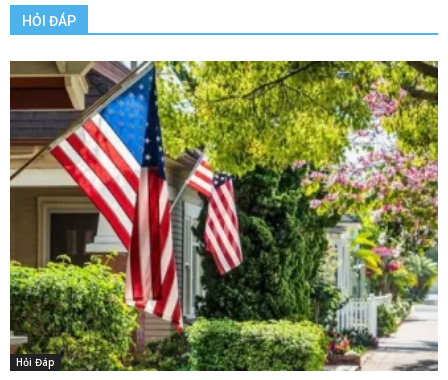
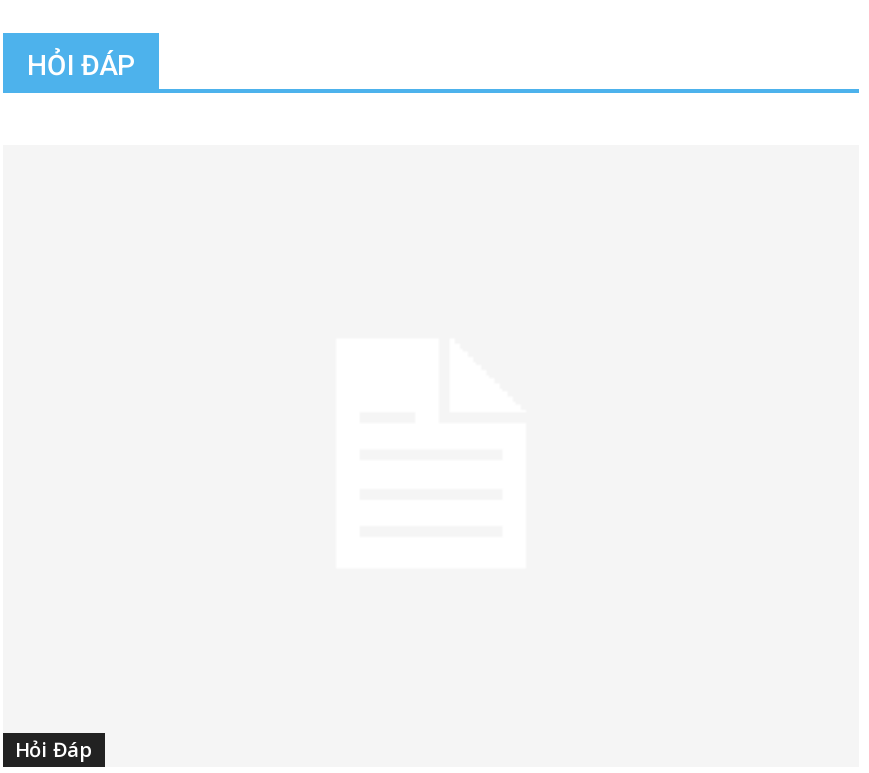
- [image]
